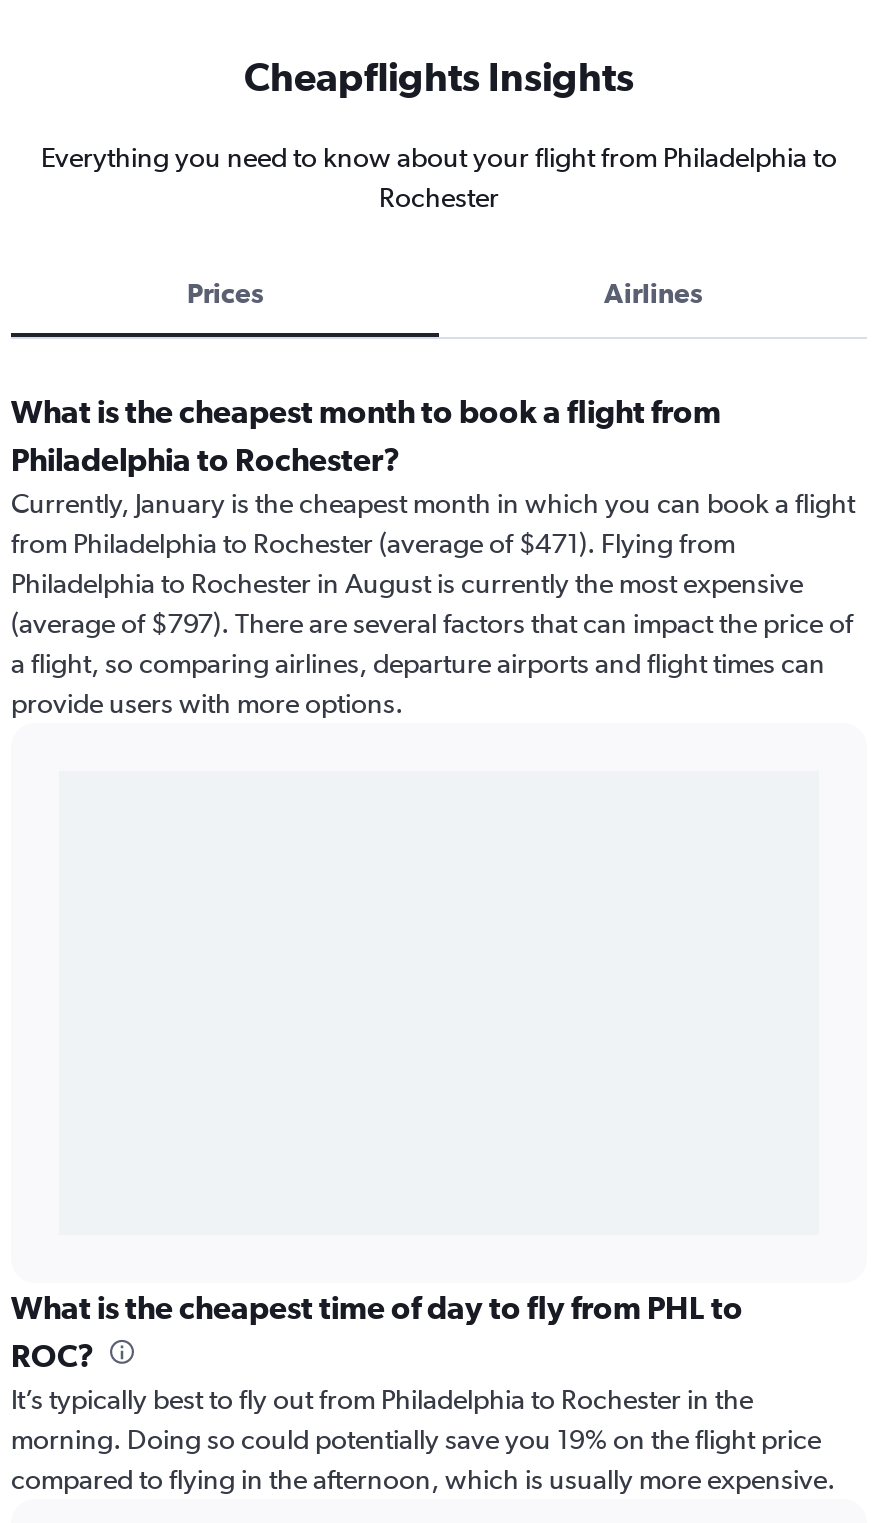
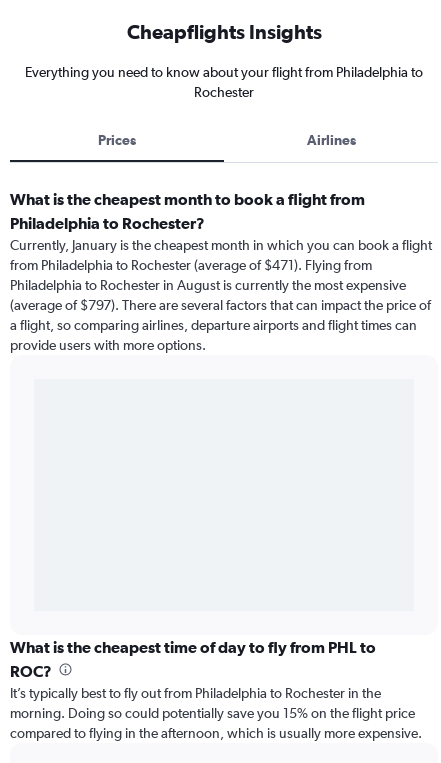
- morning. Doing so could potentially save you 19% on the flight price
+ morning. Doing so could potentially save you 15% on the flight price
